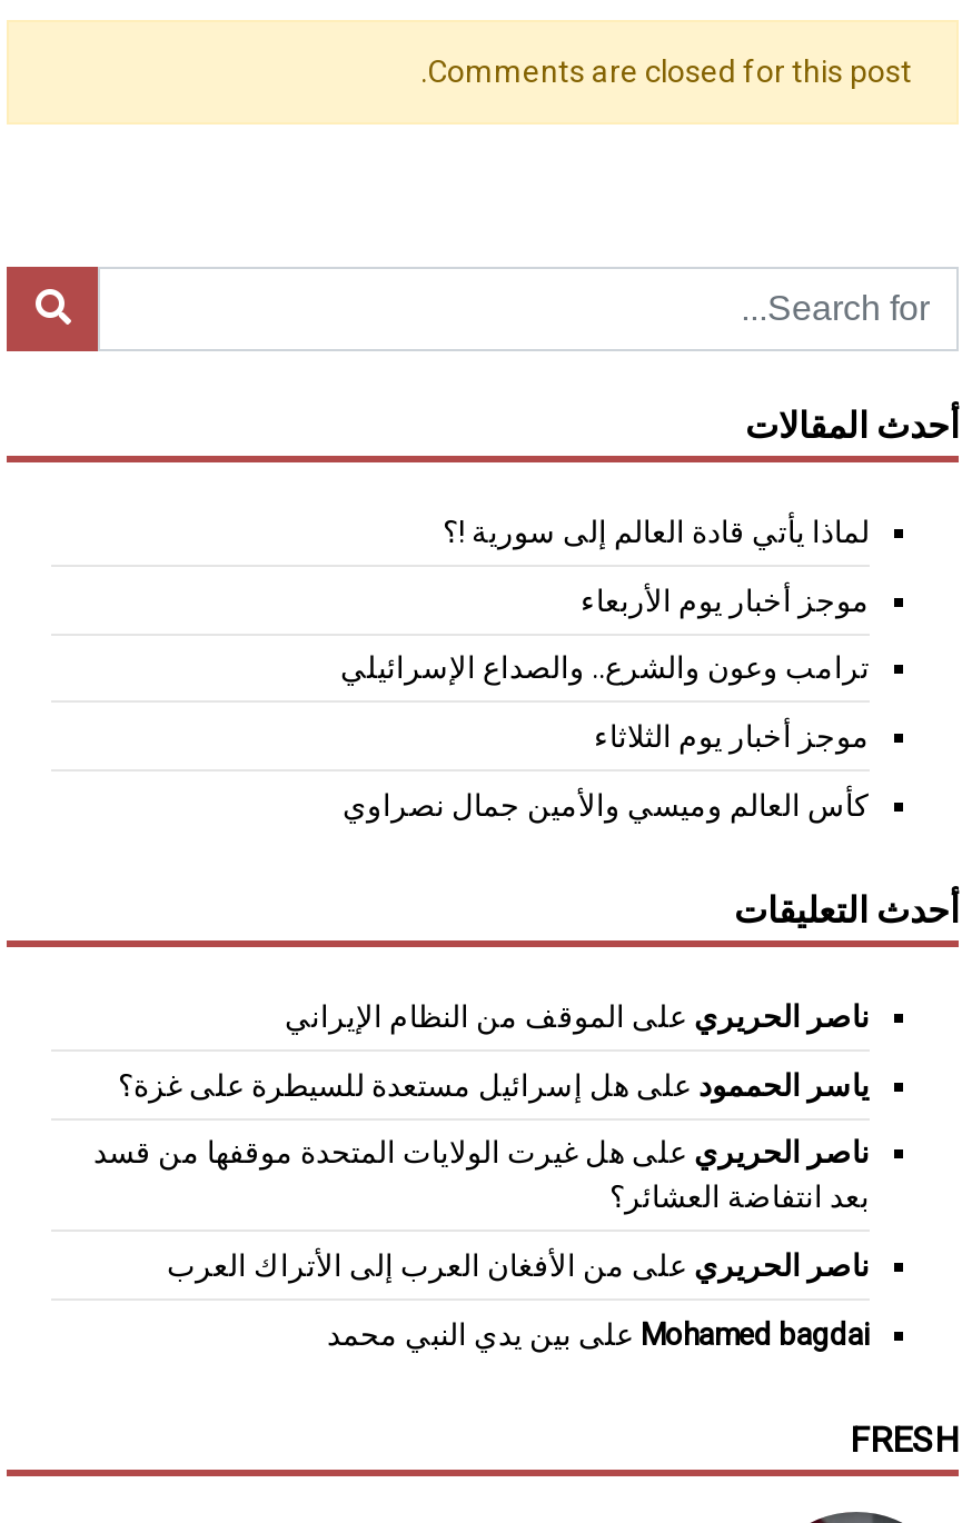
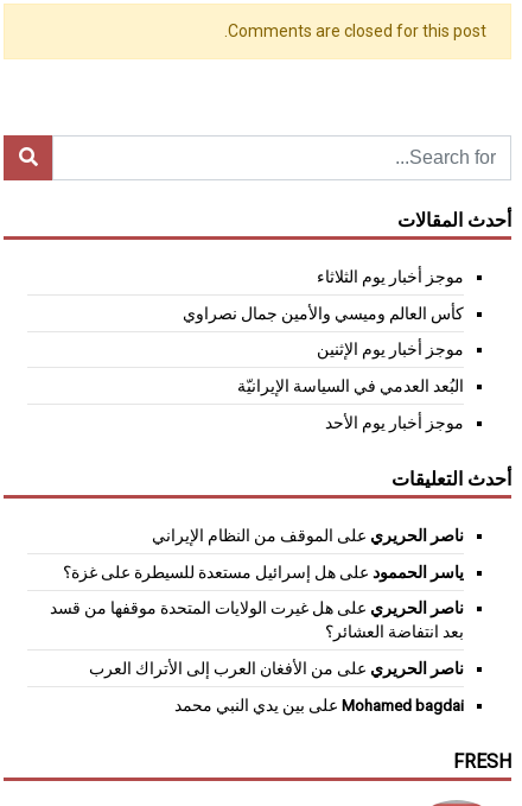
- لماذا يأتي قادة العالم إلى سورية !؟
- موجز أخبار يوم الأربعاء
- ترامب وعون والشرع.. والصداع الإسرائيلي

moved up: موجز أخبار يوم الثلاثاء | كأس العالم وميسي والأمين جمال نصراوي

+ موجز أخبار يوم الإثنين
+ البُعد العدمي في السياسة الإيرانيّة
+ موجز أخبار يوم الأحد
